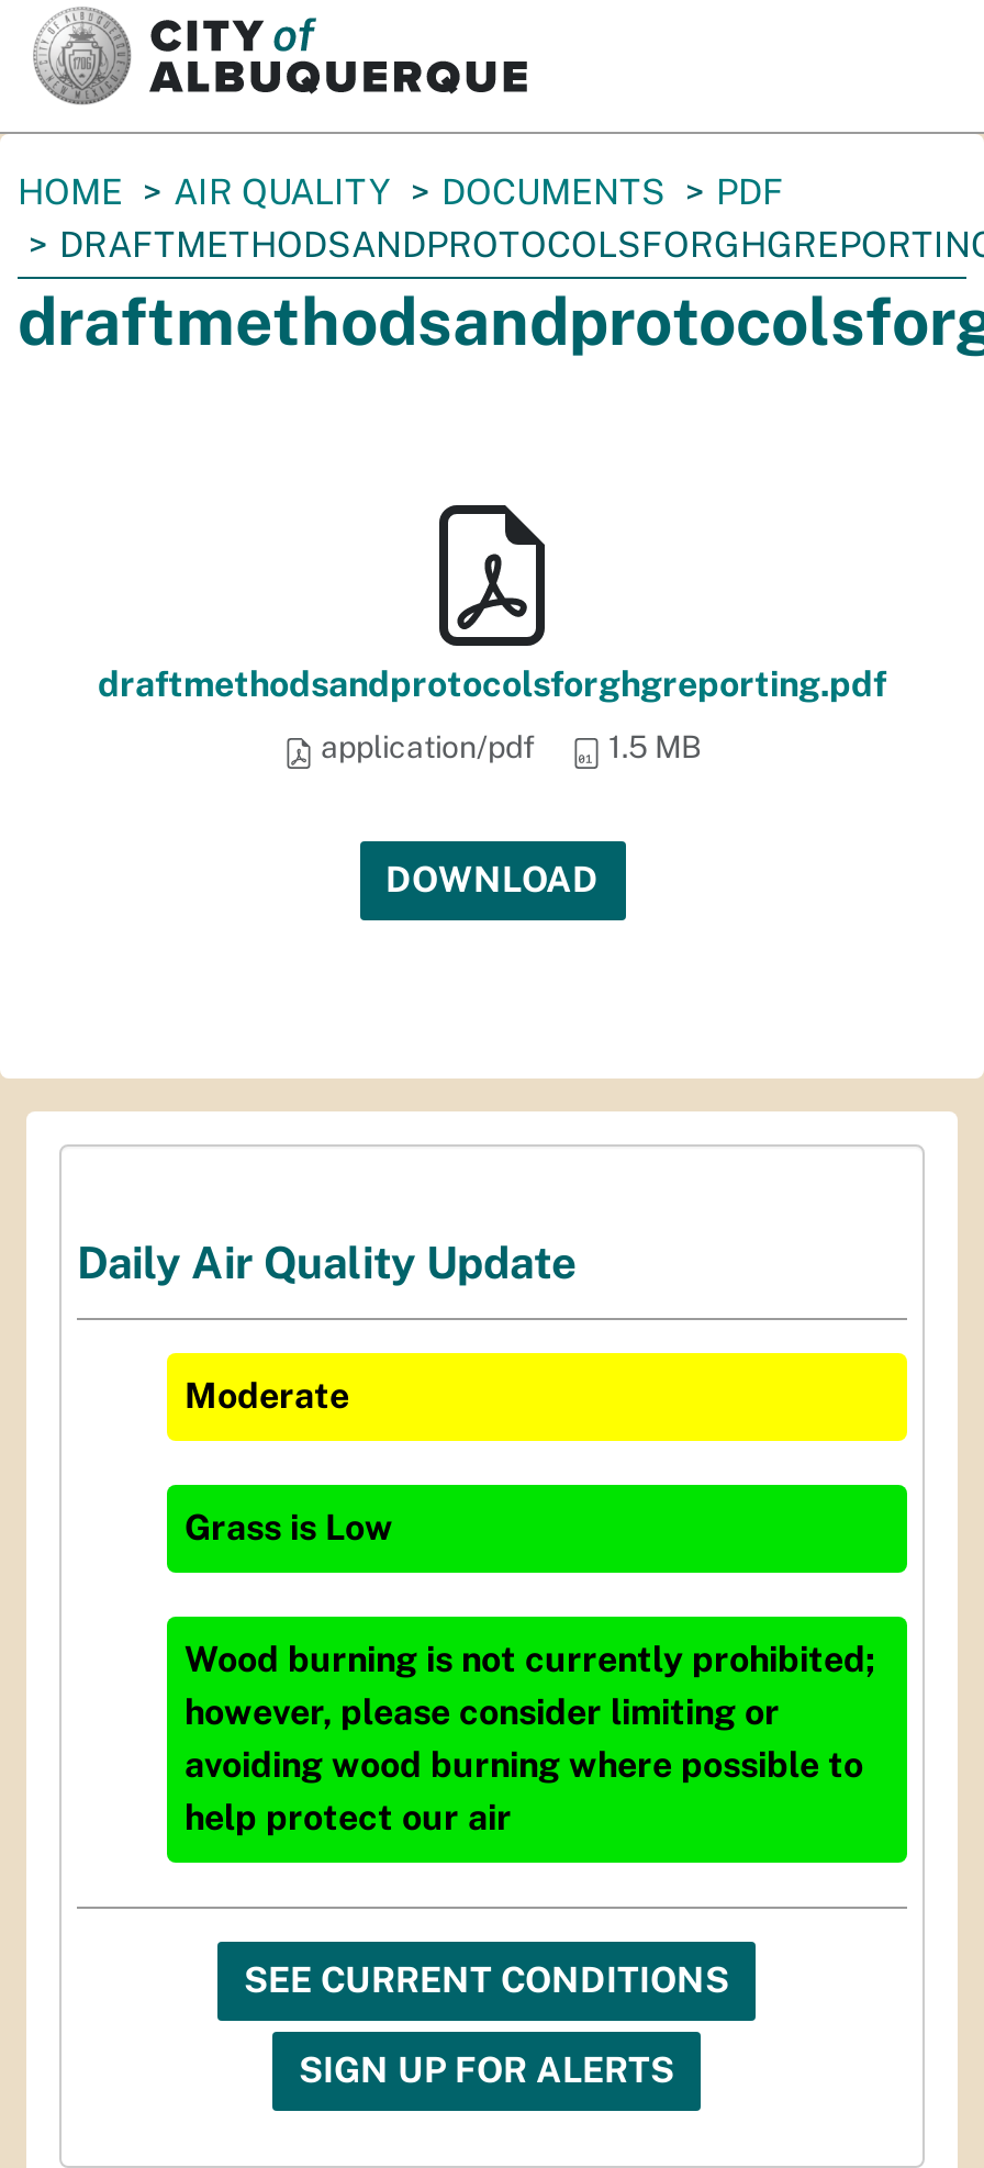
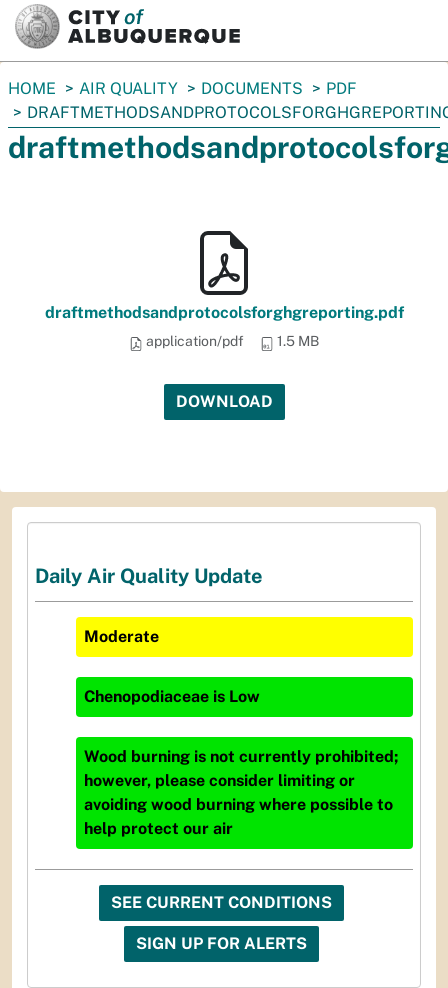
- Grass is Low
+ Chenopodiaceae is Low
